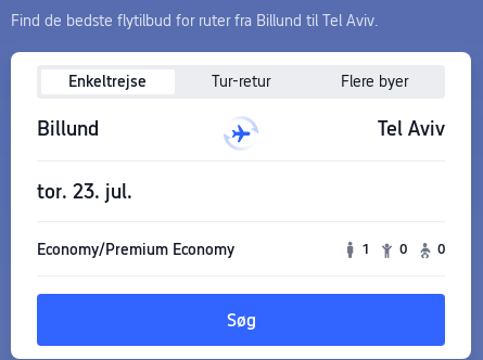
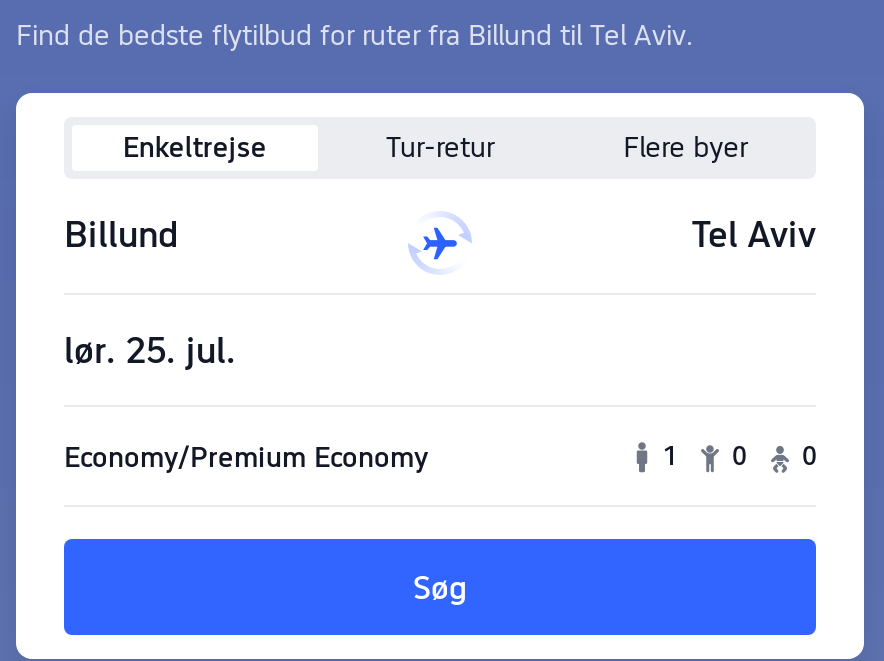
- tor. 23. jul.
+ lør. 25. jul.
